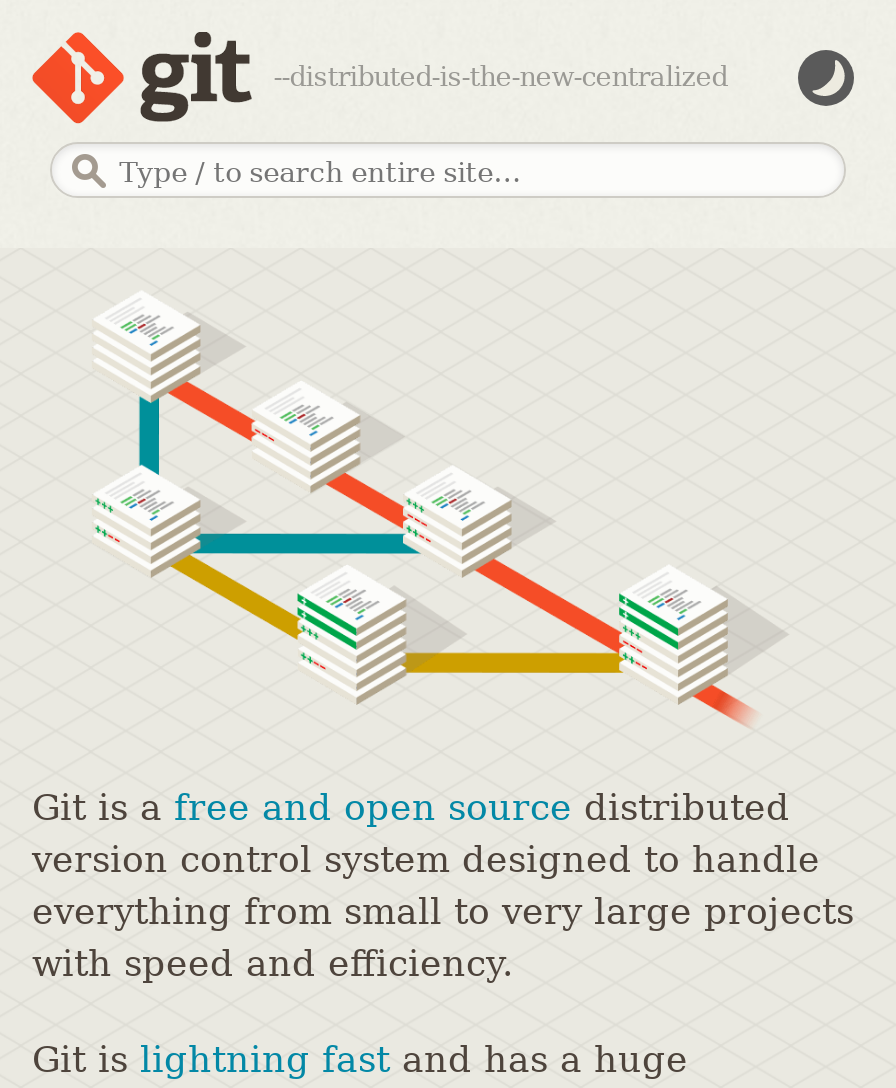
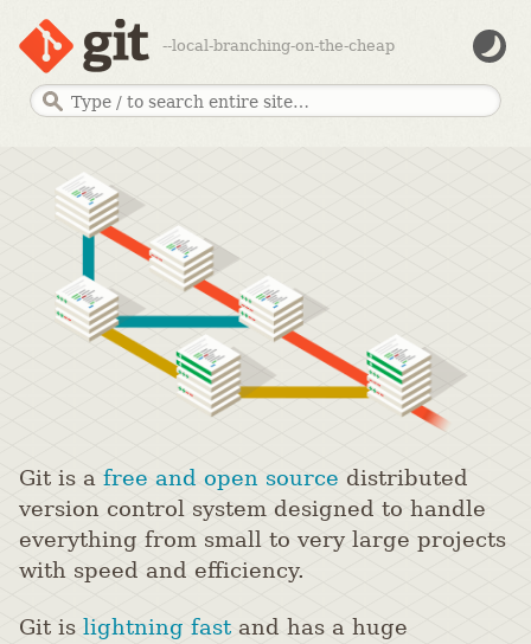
- --distributed-is-the-new-centralized
+ --local-branching-on-the-cheap
